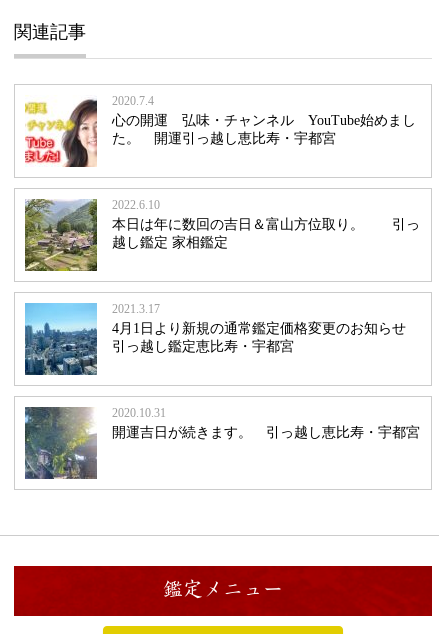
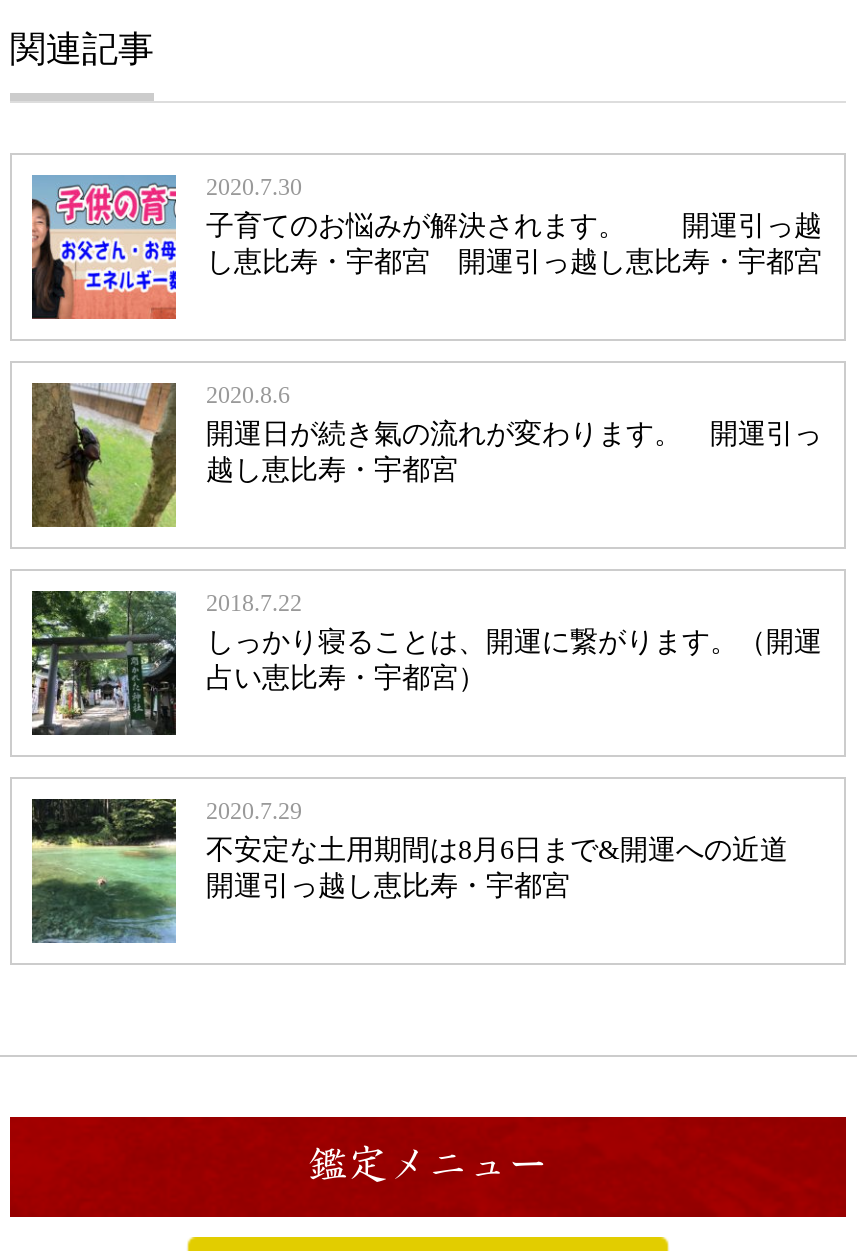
- [image]
- 2020.7.4
- 心の開運 弘味・チャンネル YouTube始めまし
- た。 開運引っ越し恵比寿・宇都宮
+ [image]
+ 2020.7.30
+ 子育てのお悩みが解決されます。 開運引っ越
+ し恵比寿・宇都宮 開運引っ越し恵比寿・宇都宮

- [image]
- 2022.6.10
- 本日は年に数回の吉日＆富山方位取り。 引っ
- 越し鑑定 家相鑑定
+ [image]
+ 2020.8.6
+ 開運日が続き氣の流れが変わります。 開運引っ
+ 越し恵比寿・宇都宮

- [image]
- 2021.3.17
- 4月1日より新規の通常鑑定価格変更のお知らせ
- 引っ越し鑑定恵比寿・宇都宮
+ [image]
+ 2018.7.22
+ しっかり寝ることは、開運に繋がります。（開運
+ 占い恵比寿・宇都宮）

- [image]
- 2020.10.31
- 開運吉日が続きます。 引っ越し恵比寿・宇都宮
+ [image]
+ 2020.7.29
+ 不安定な土用期間は8月6日まで&開運への近道
+ 開運引っ越し恵比寿・宇都宮
